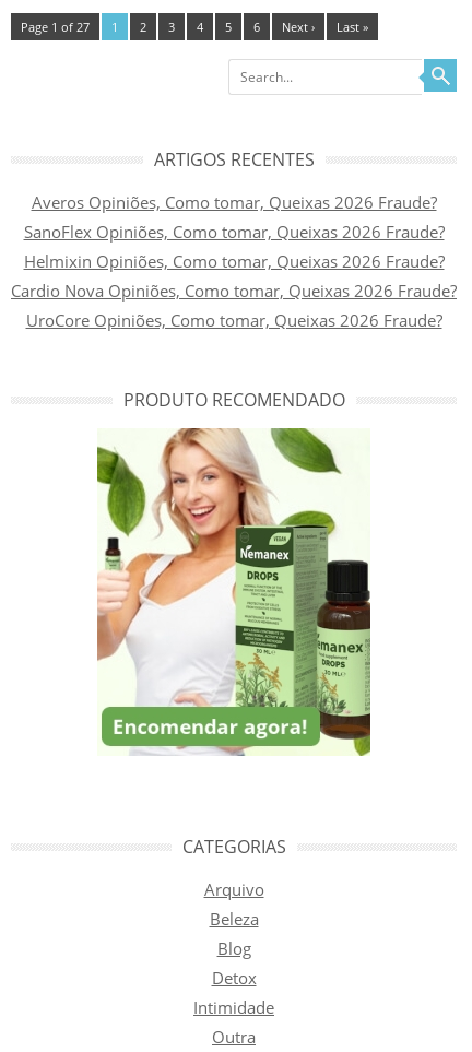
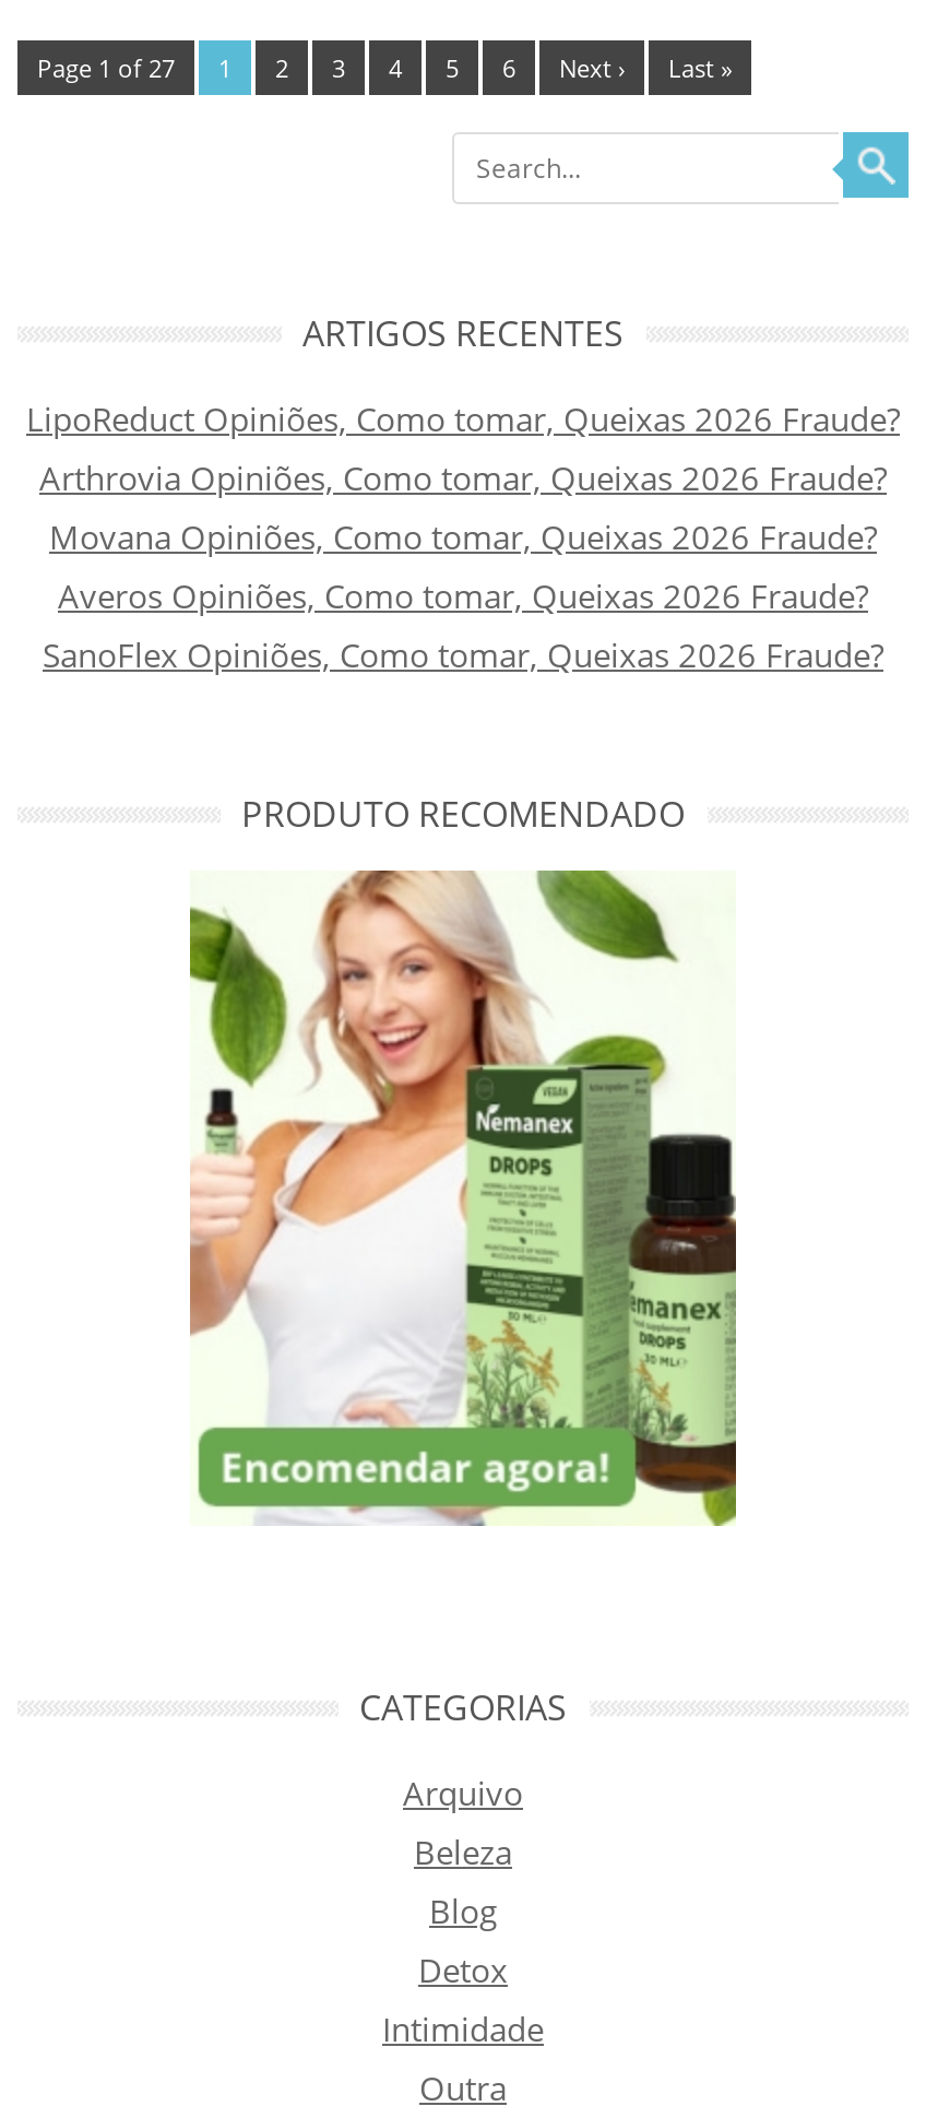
+ LipoReduct Opiniões, Como tomar, Queixas 2026 Fraude?
+ Arthrovia Opiniões, Como tomar, Queixas 2026 Fraude?
+ Movana Opiniões, Como tomar, Queixas 2026 Fraude?

moved down: Averos Opiniões, Como tomar, Queixas 2026 Fraude? | SanoFlex Opiniões, Como tomar, Queixas 2026 Fraude?

- Helmixin Opiniões, Como tomar, Queixas 2026 Fraude?
- Cardio Nova Opiniões, Como tomar, Queixas 2026 Fraude?
- UroCore Opiniões, Como tomar, Queixas 2026 Fraude?
